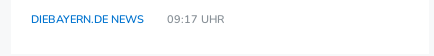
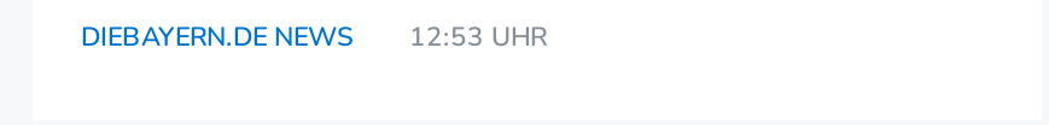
- DIEBAYERN.DE NEWS 09:17 UHR
+ DIEBAYERN.DE NEWS 12:53 UHR
